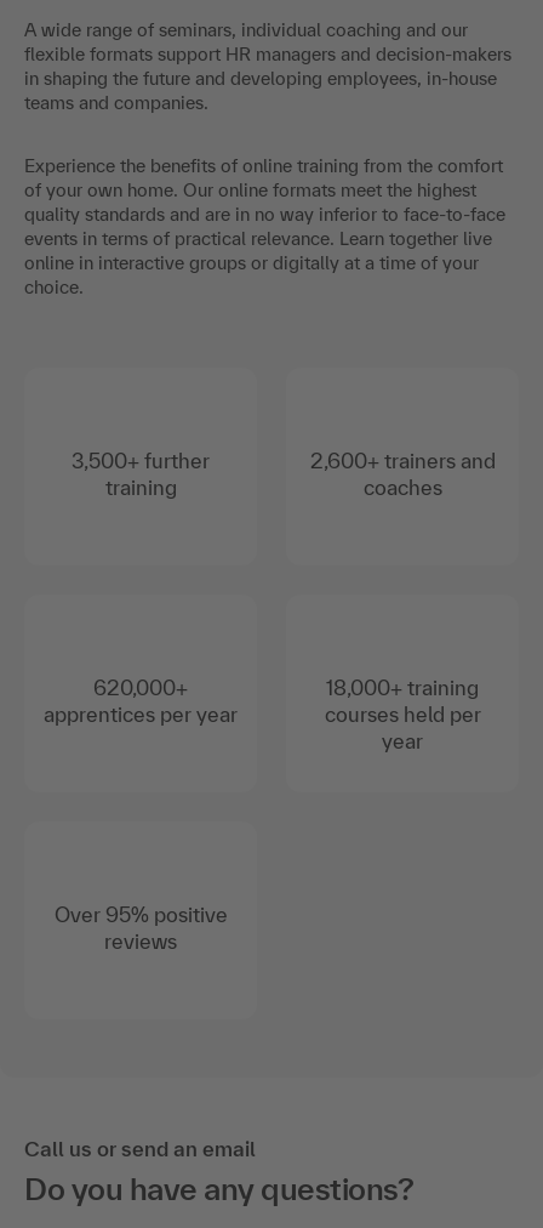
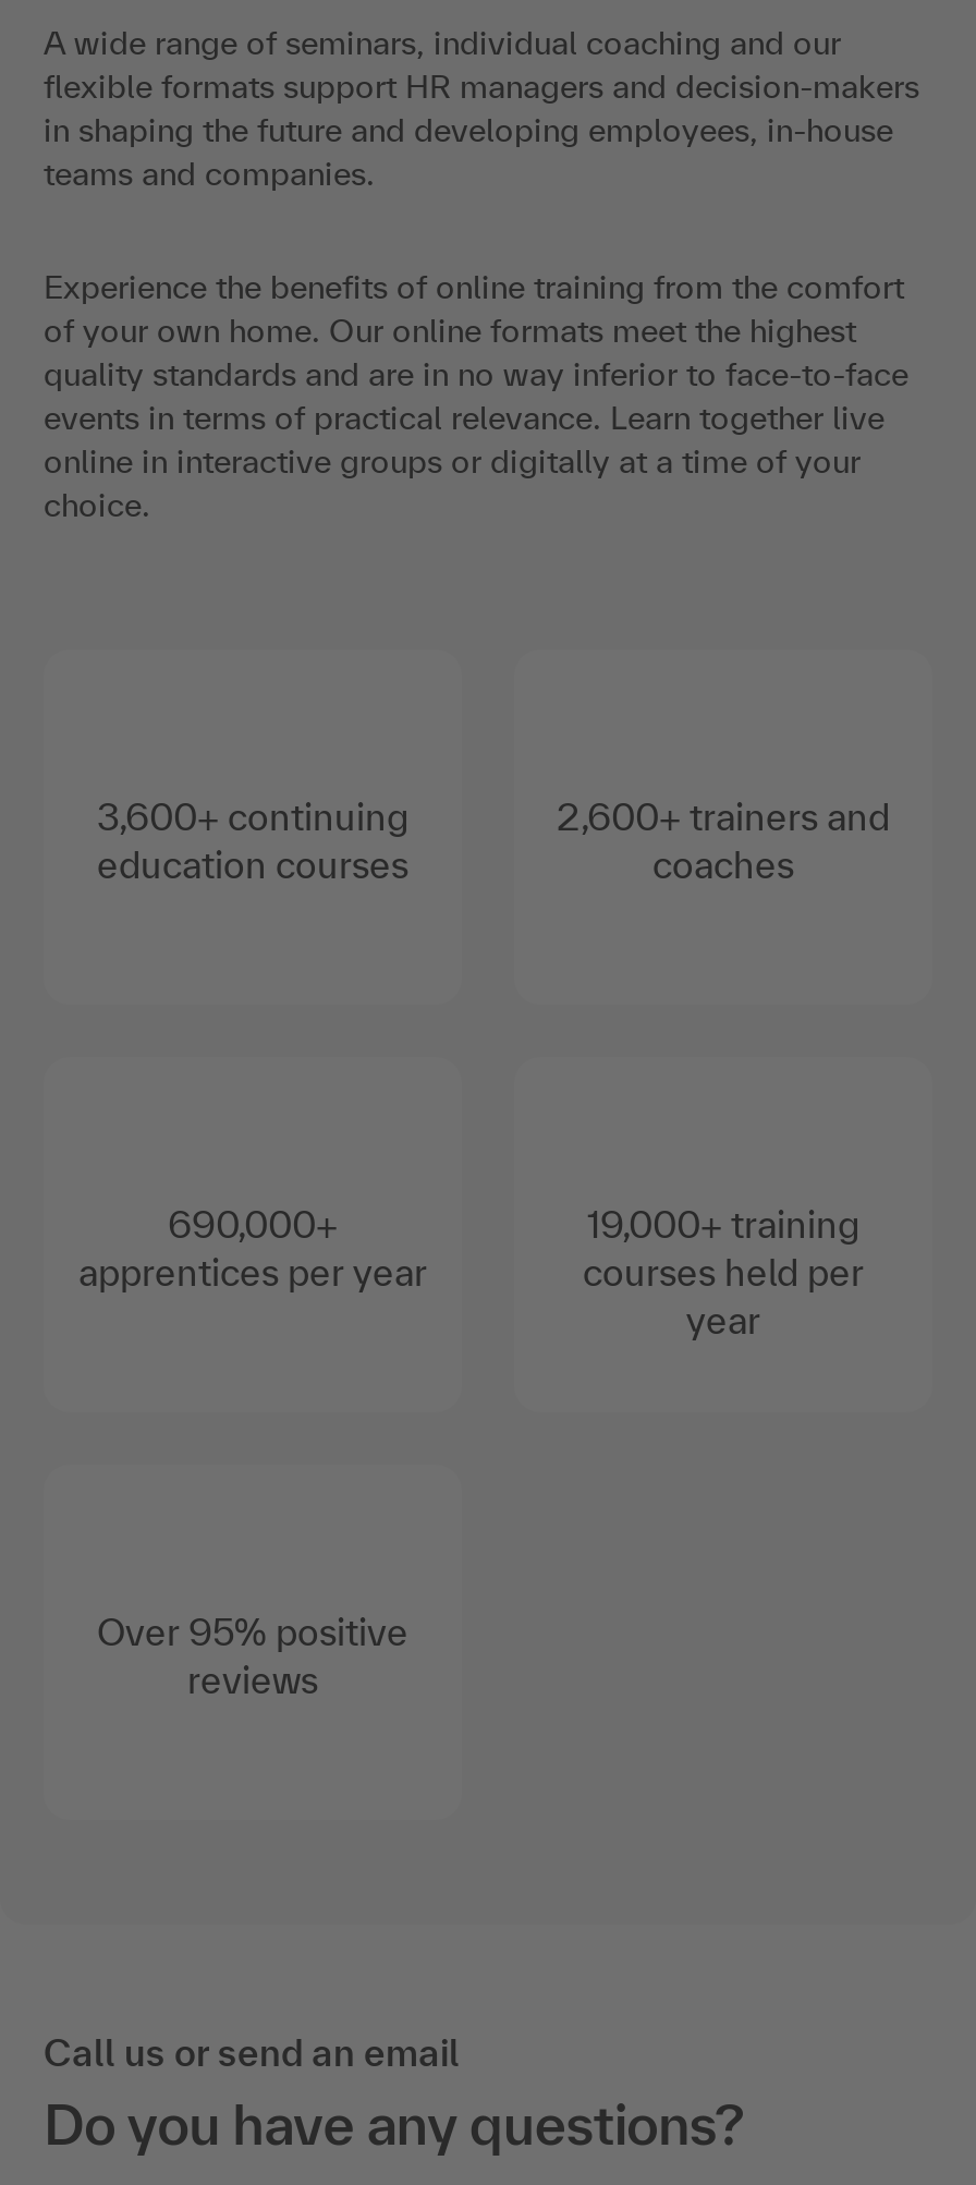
- 3,500+ further
- training
+ 3,600+ continuing
+ education courses

- 620,000+
+ 690,000+

- 18,000+ training
+ 19,000+ training
